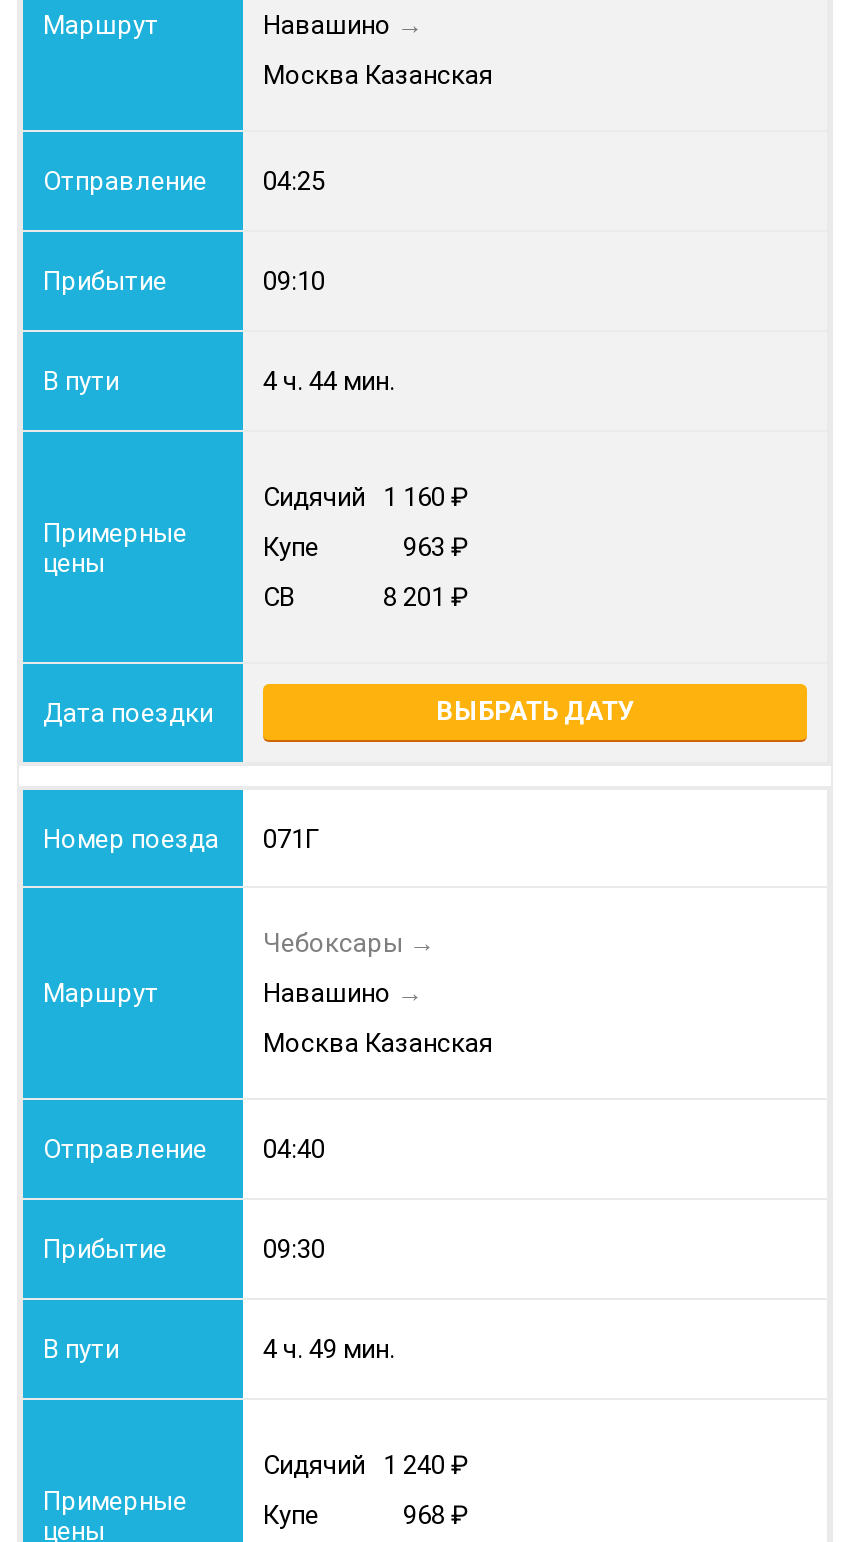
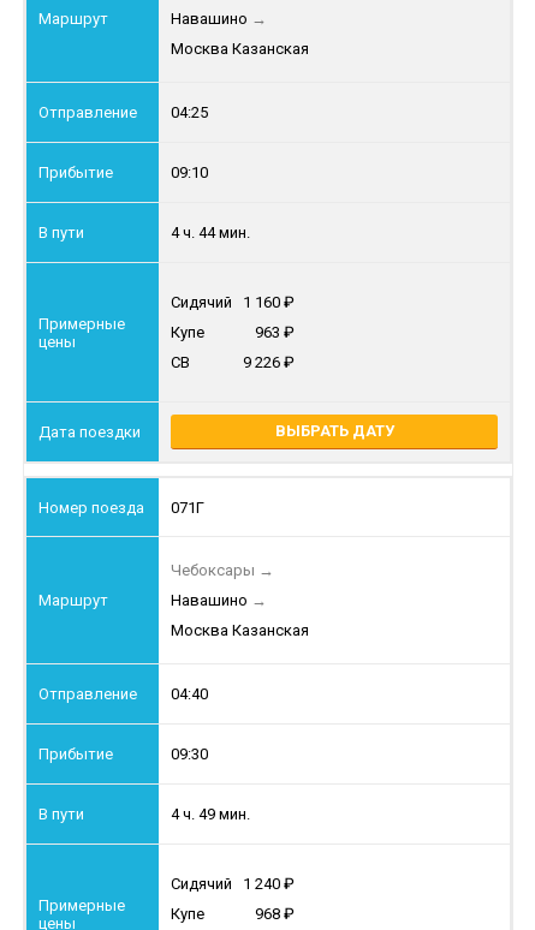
- 8 201
+ 9 226
